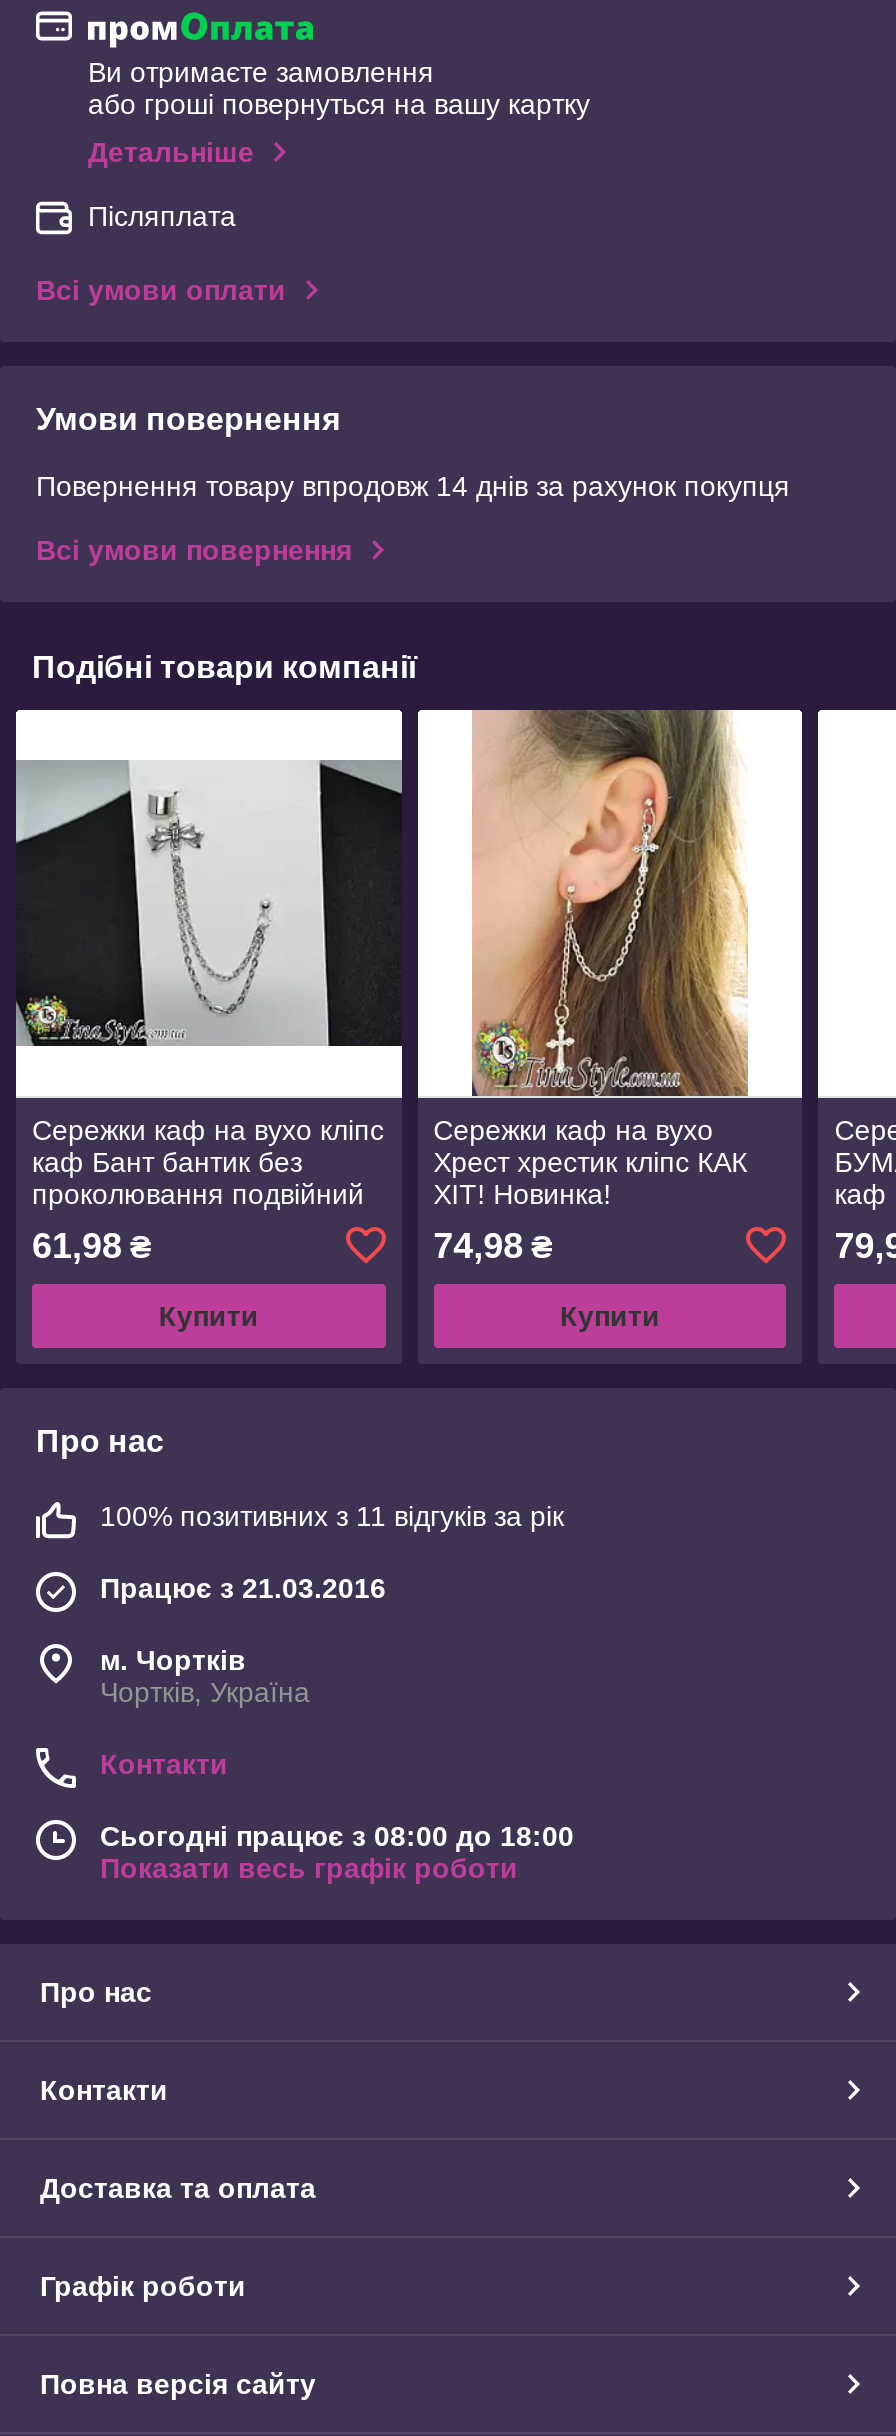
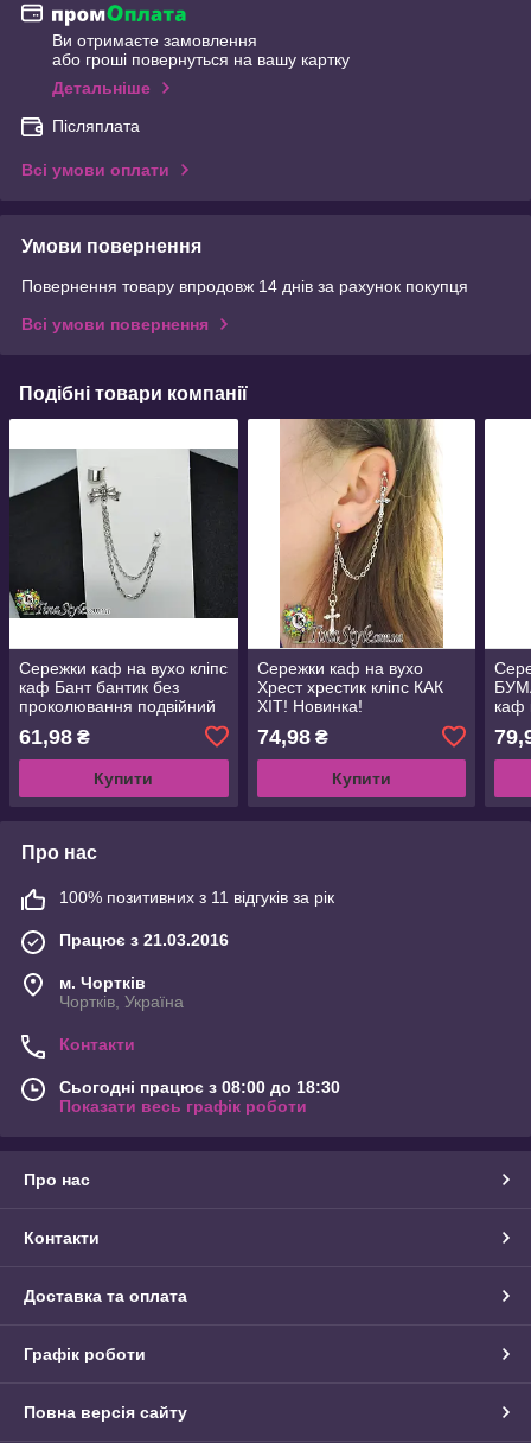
- Сьогодні працює з 08:00 до 18:00
+ Сьогодні працює з 08:00 до 18:30
